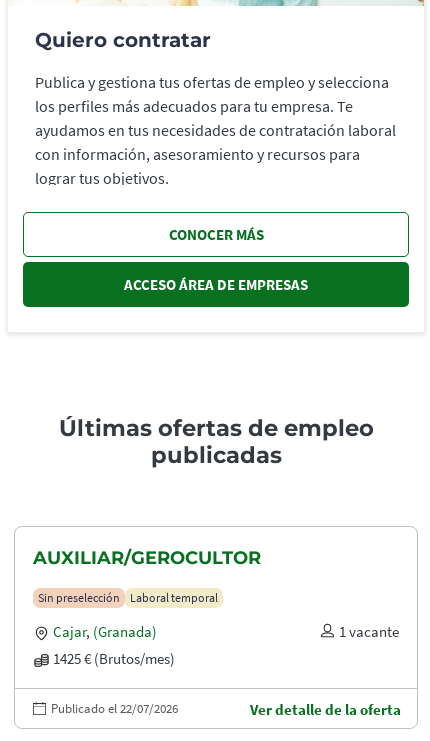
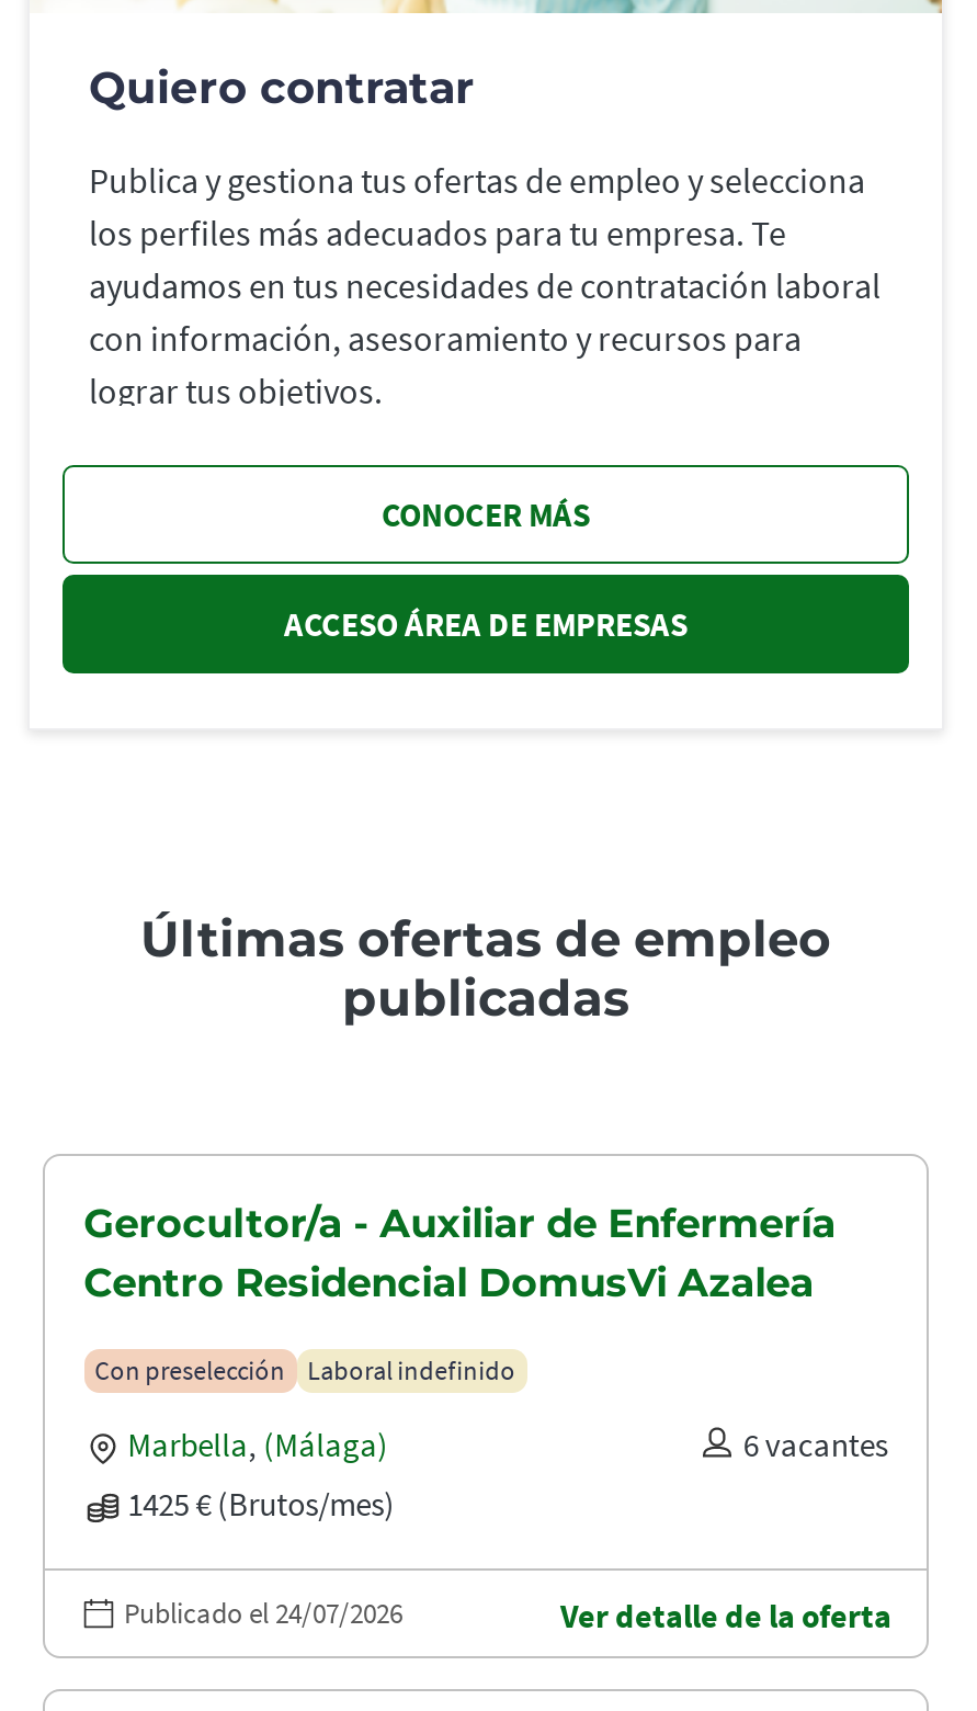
- AUXILIAR/GEROCULTOR
+ Gerocultor/a - Auxiliar de Enfermería
+ Centro Residencial DomusVi Azalea

- Sin preselección
- Laboral temporal
+ Con preselección
+ Laboral indefinido

- Cajar, (Granada)
- 1 vacante
+ Marbella, (Málaga)
+ 6 vacantes

- Publicado el 22/07/2026
+ Publicado el 24/07/2026
